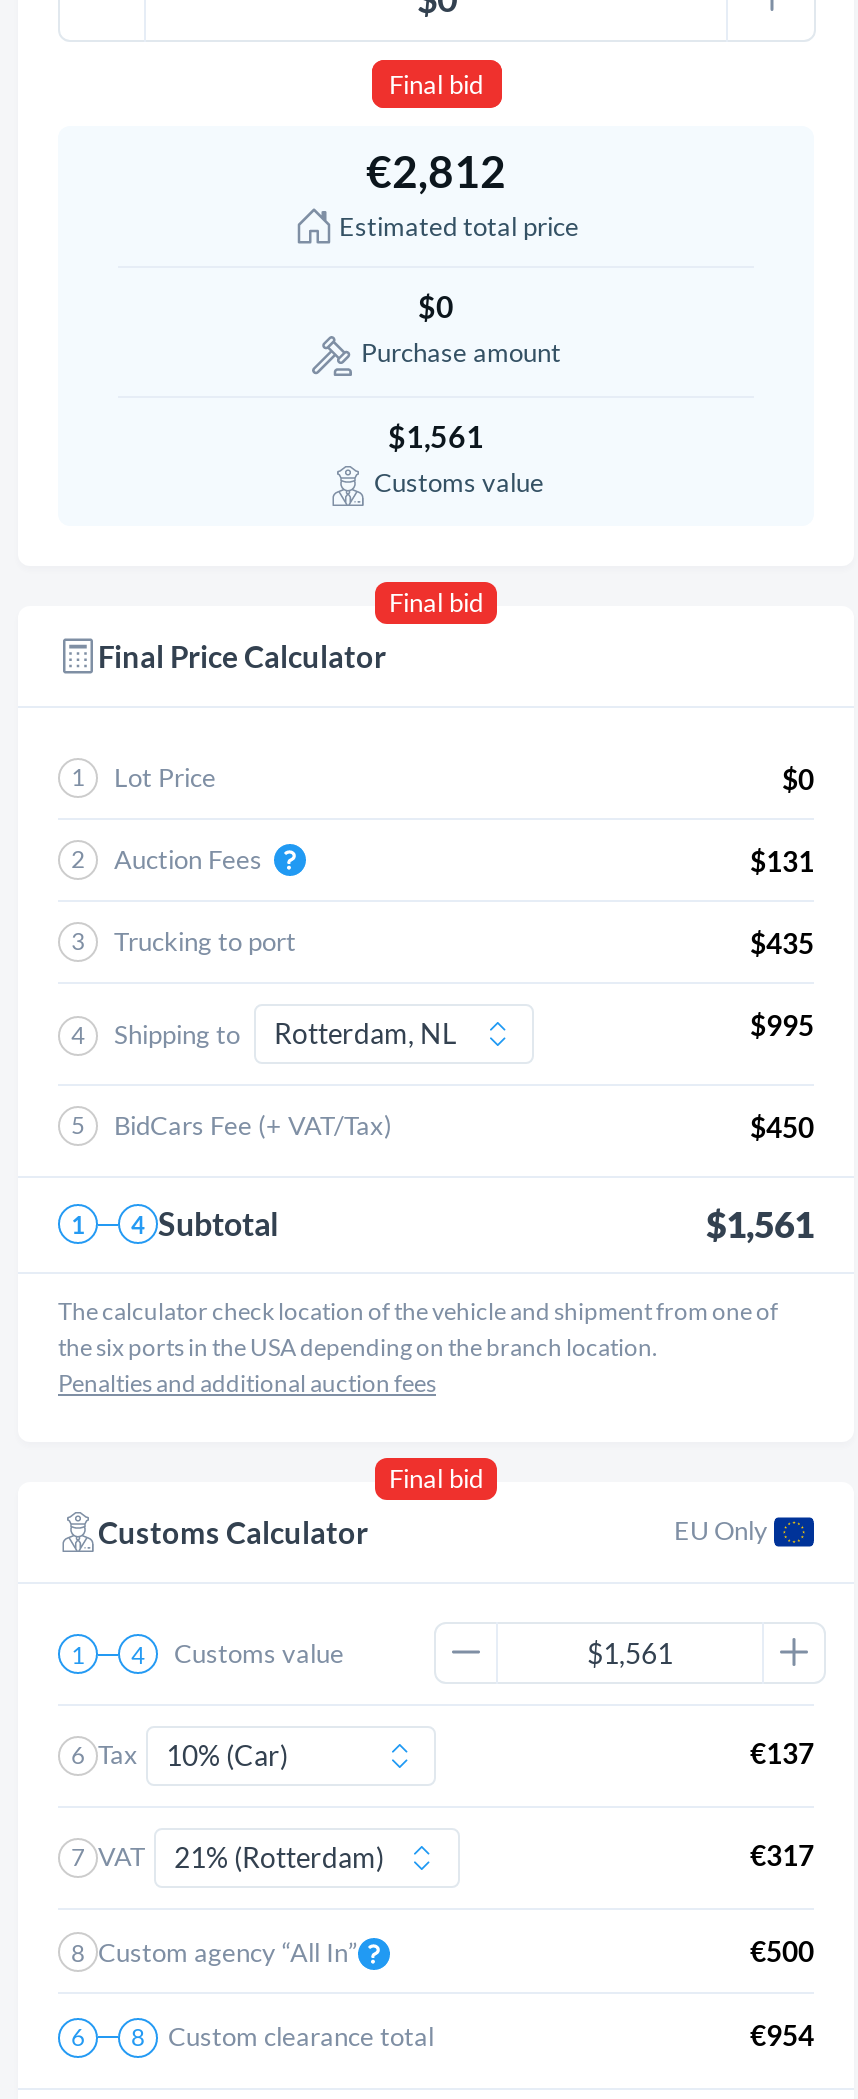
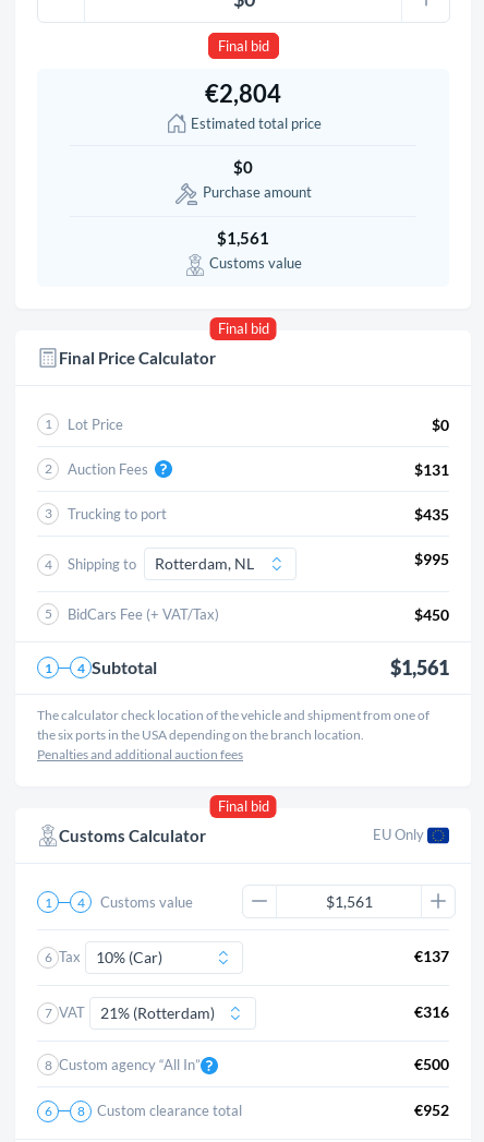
- €2,812
+ €2,804

- €317
+ €316

- €954
+ €952
